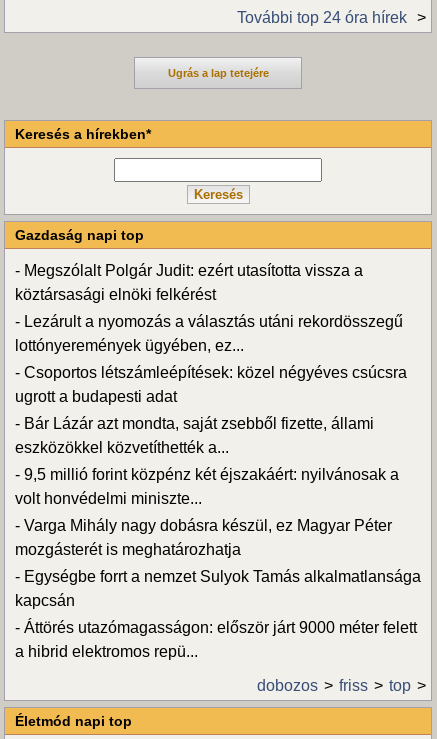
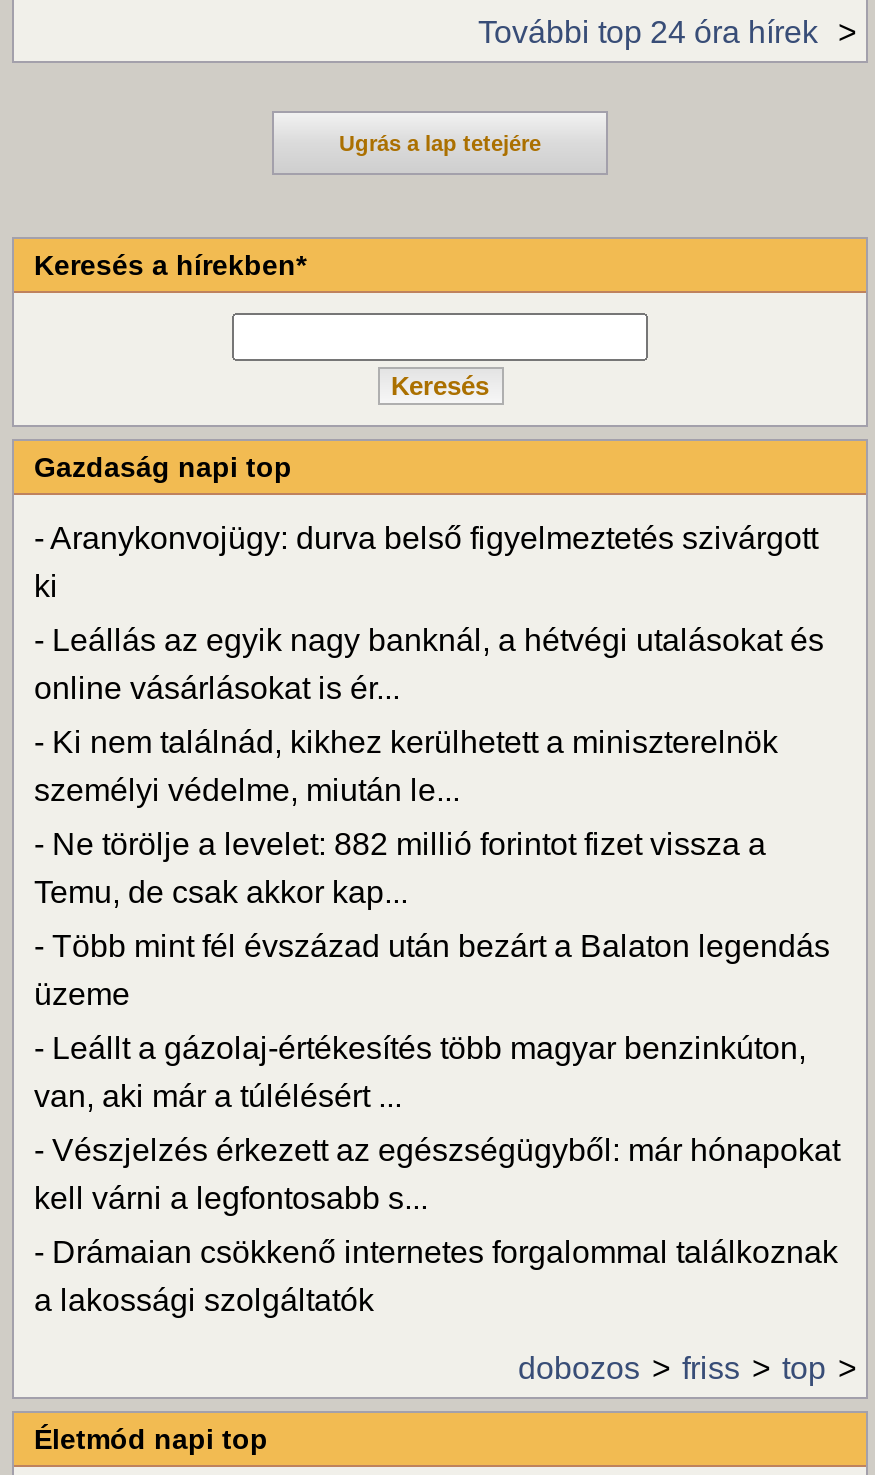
- - Megszólalt Polgár Judit: ezért utasította vissza a
- köztársasági elnöki felkérést
+ - Aranykonvojügy: durva belső figyelmeztetés szivárgott
+ ki

- - Lezárult a nyomozás a választás utáni rekordösszegű
- lottónyeremények ügyében, ez...
+ - Leállás az egyik nagy banknál, a hétvégi utalásokat és
+ online vásárlásokat is ér...

- - Csoportos létszámleépítések: közel négyéves csúcsra
- ugrott a budapesti adat
+ - Ki nem találnád, kikhez kerülhetett a miniszterelnök
+ személyi védelme, miután le...

- - Bár Lázár azt mondta, saját zsebből fizette, állami
- eszközökkel közvetíthették a...
+ - Ne törölje a levelet: 882 millió forintot fizet vissza a
+ Temu, de csak akkor kap...

- - 9,5 millió forint közpénz két éjszakáért: nyilvánosak a
- volt honvédelmi miniszte...
+ - Több mint fél évszázad után bezárt a Balaton legendás
+ üzeme

- - Varga Mihály nagy dobásra készül, ez Magyar Péter
- mozgásterét is meghatározhatja
+ - Leállt a gázolaj-értékesítés több magyar benzinkúton,
+ van, aki már a túlélésért ...

- - Egységbe forrt a nemzet Sulyok Tamás alkalmatlansága
- kapcsán
+ - Vészjelzés érkezett az egészségügyből: már hónapokat
+ kell várni a legfontosabb s...

- - Áttörés utazómagasságon: először járt 9000 méter felett
- a hibrid elektromos repü...
+ - Drámaian csökkenő internetes forgalommal találkoznak
+ a lakossági szolgáltatók
